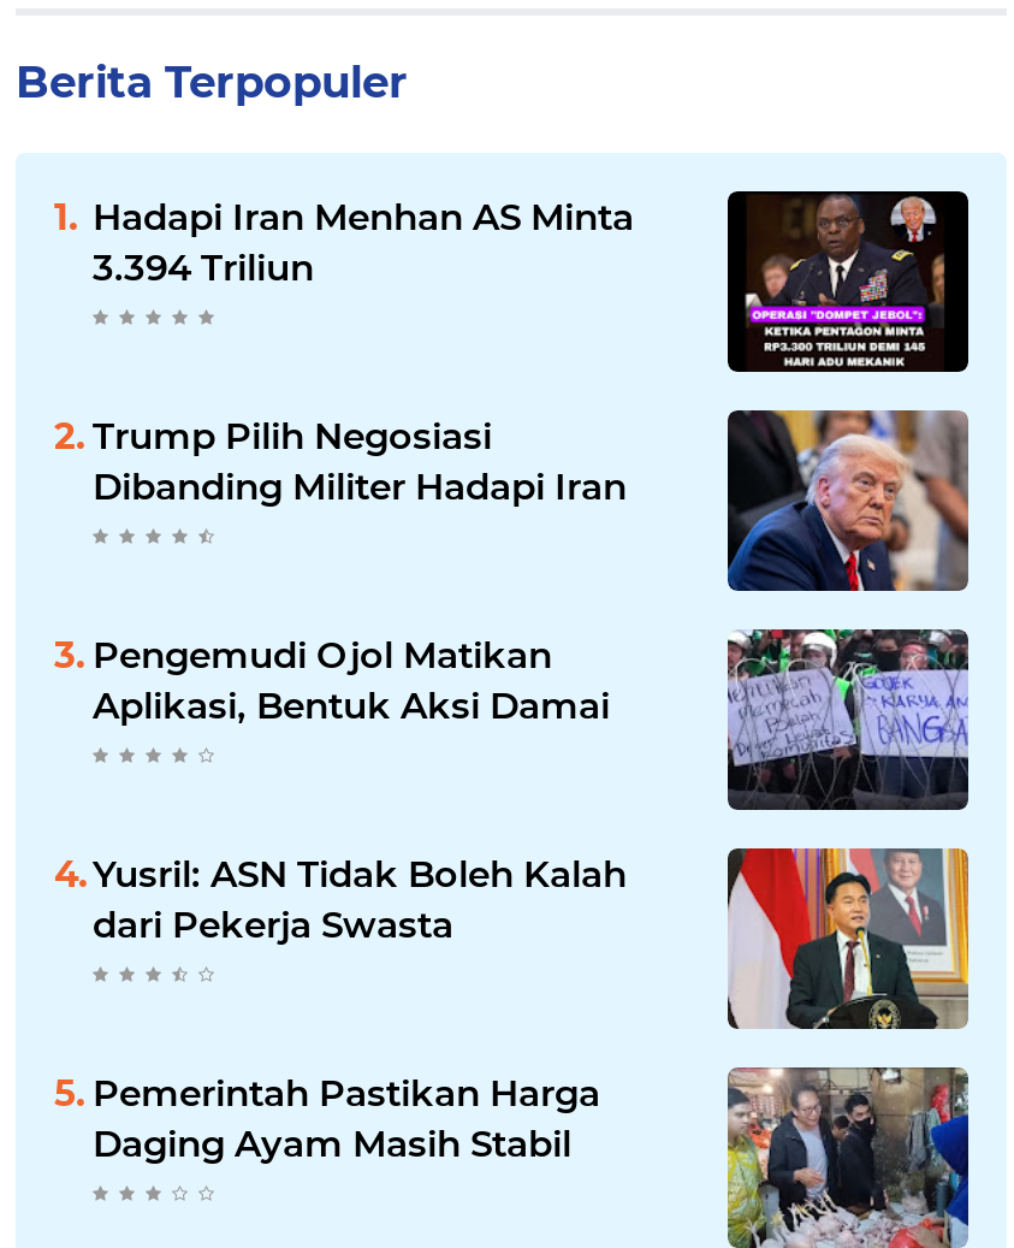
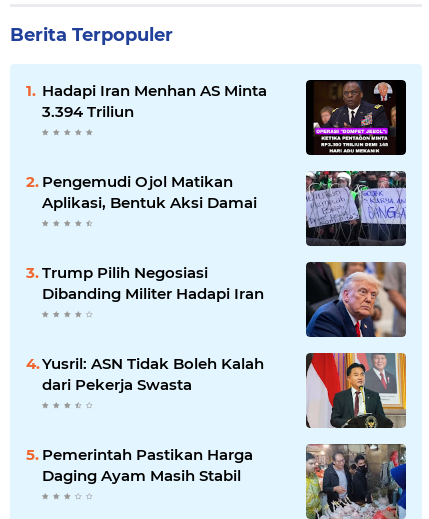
moved down: Trump Pilih Negosiasi | Dibanding Militer Hadapi Iran

moved up: Pengemudi Ojol Matikan | Aplikasi, Bentuk Aksi Damai
